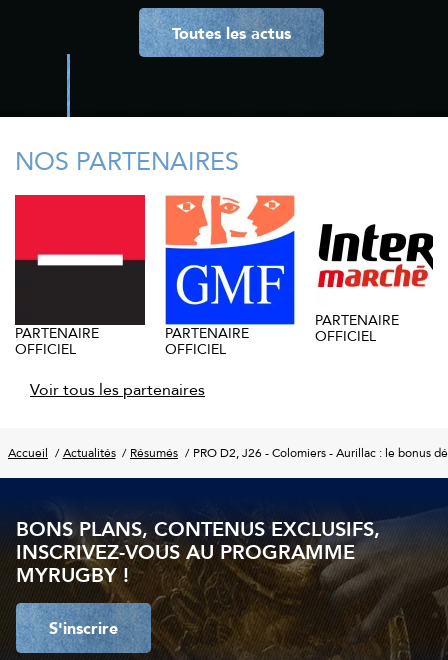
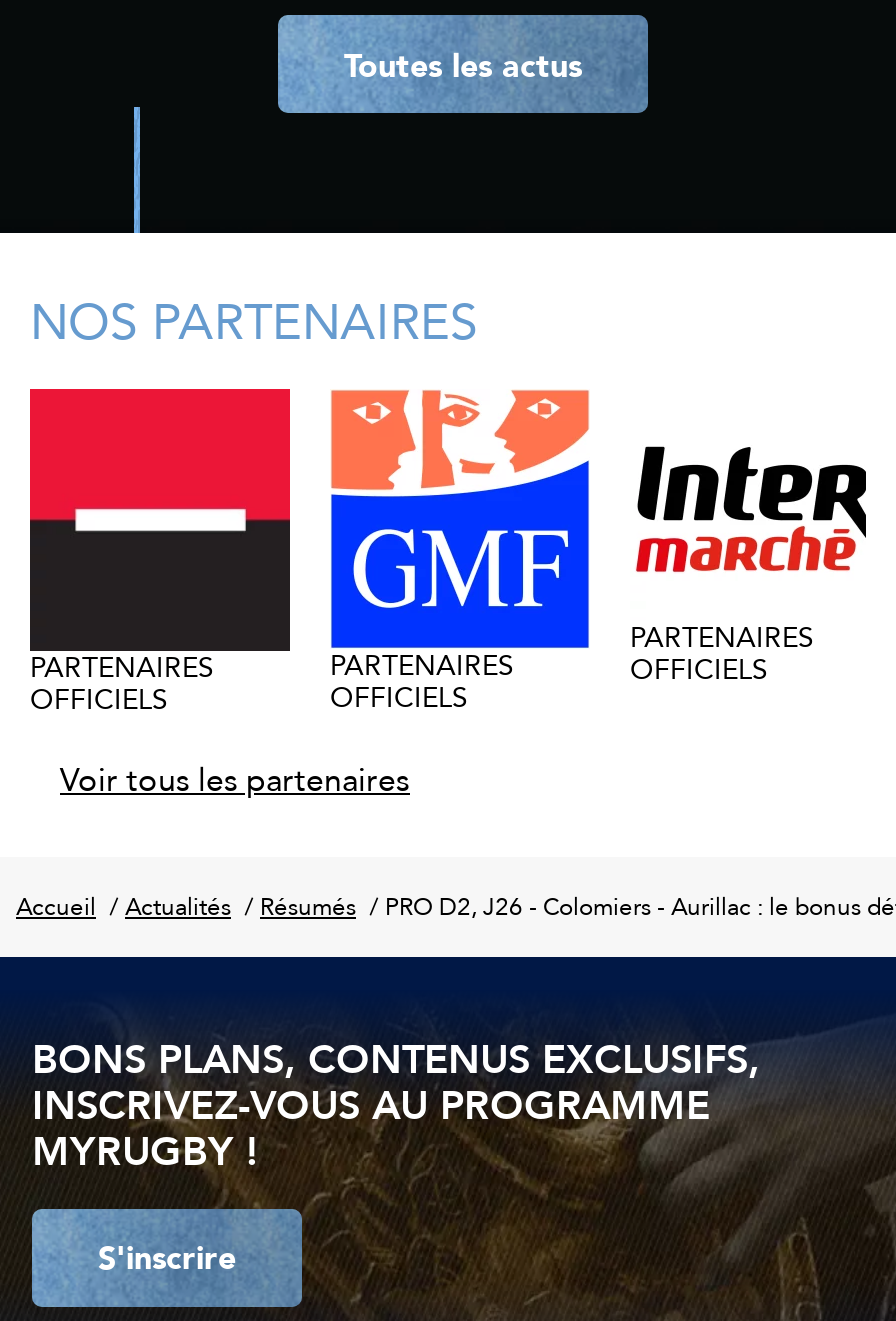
- PARTENAIRE
- OFFICIEL
+ PARTENAIRES
+ OFFICIELS

- PARTENAIRE
- OFFICIEL
+ PARTENAIRES
+ OFFICIELS

- PARTENAIRE
- OFFICIEL
+ PARTENAIRES
+ OFFICIELS
